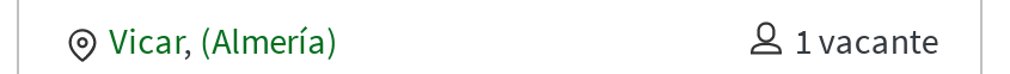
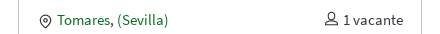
- Vicar, (Almería)
+ Tomares, (Sevilla)
